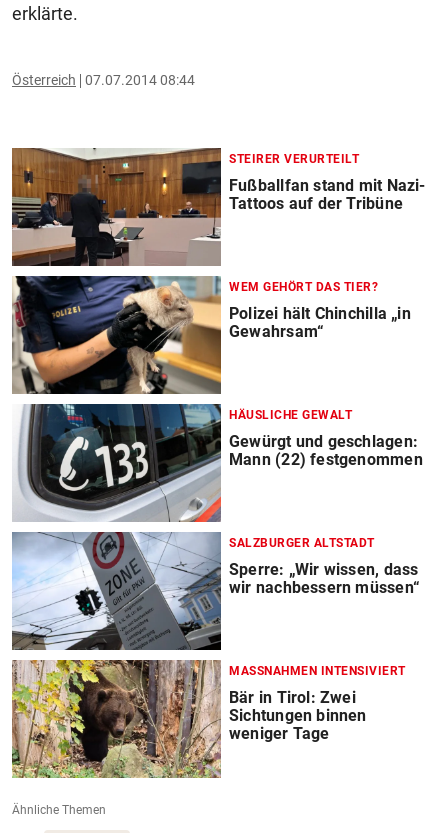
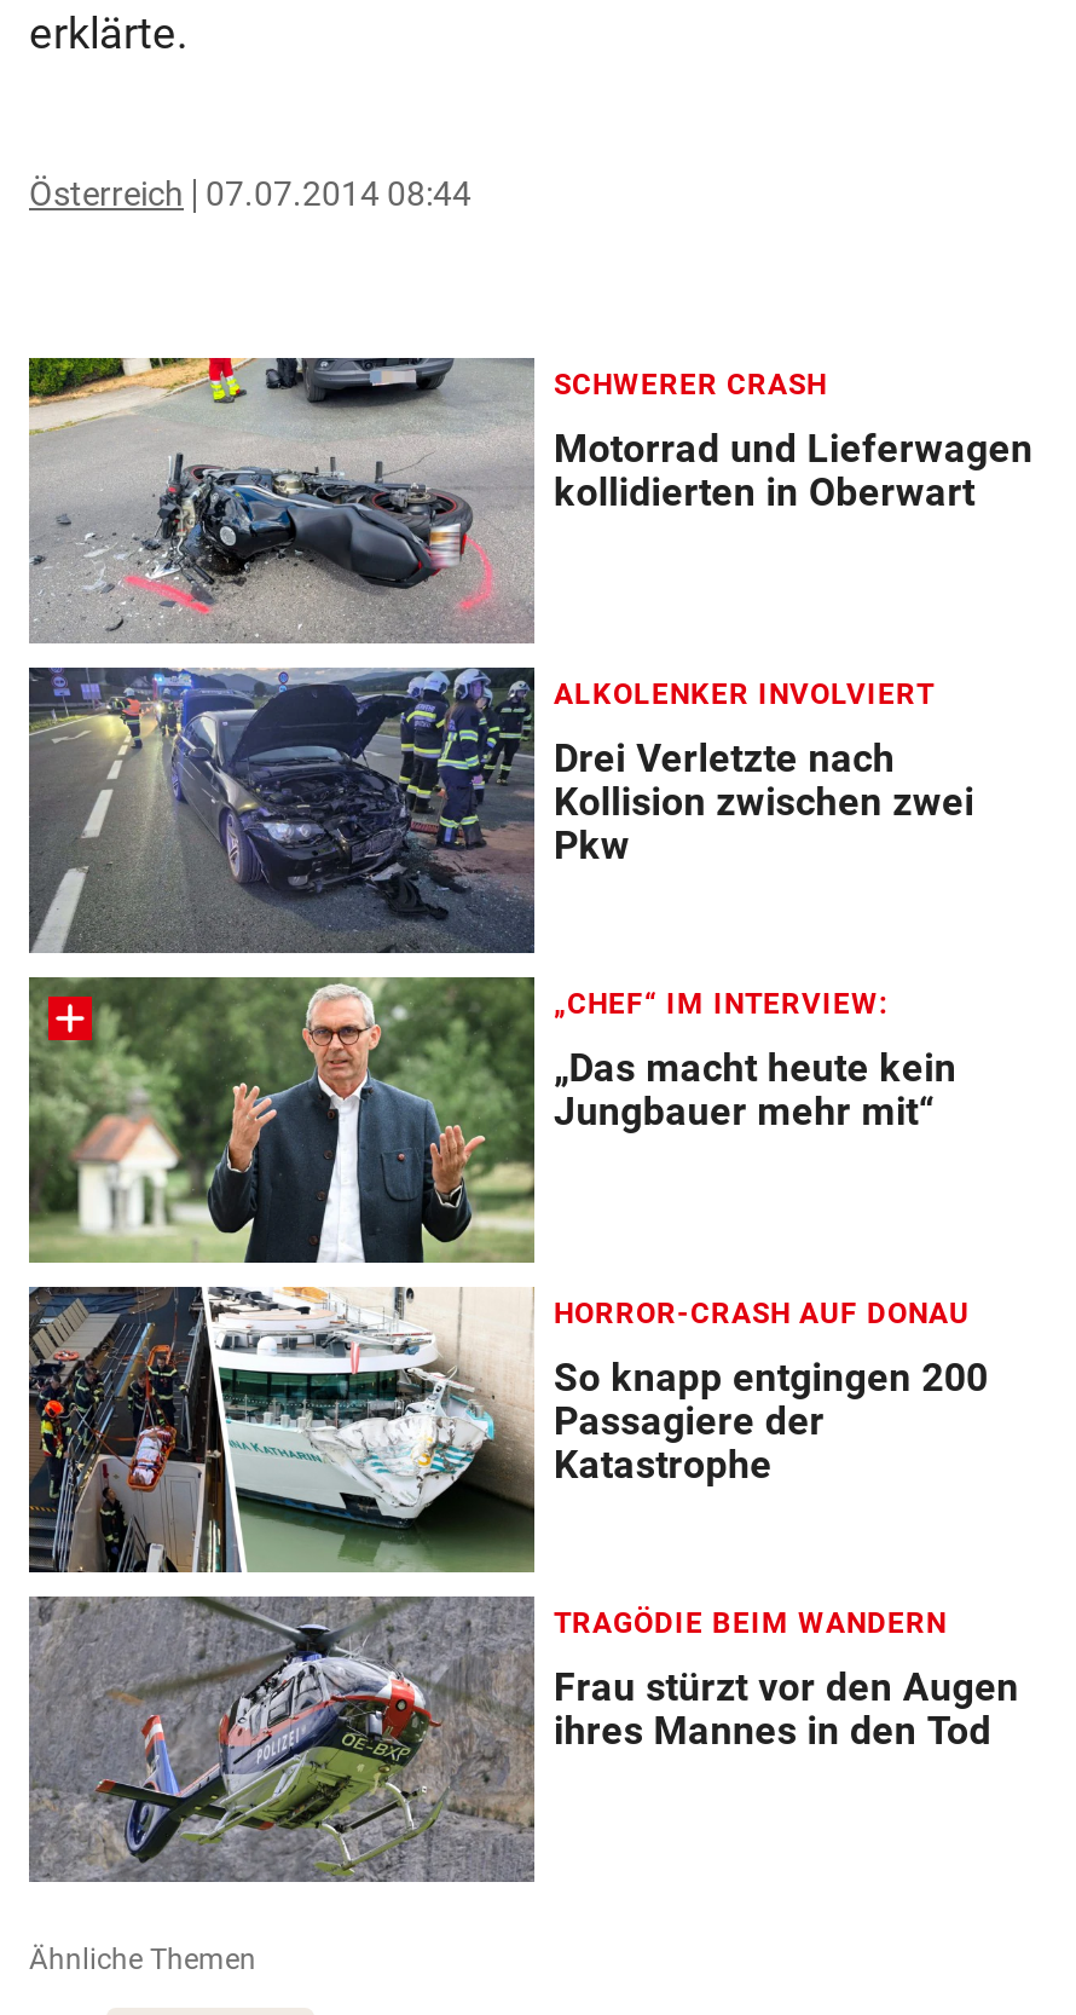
- [image]
- STEIRER VERURTEILT
+ [image]
+ SCHWERER CRASH

- Fußballfan stand mit Nazi-
- Tattoos auf der Tribüne
+ Motorrad und Lieferwagen
+ kollidierten in Oberwart

- [image]
- WEM GEHÖRT DAS TIER?
+ [image]
+ ALKOLENKER INVOLVIERT

- Polizei hält Chinchilla „in
- Gewahrsam“
+ Drei Verletzte nach
+ Kollision zwischen zwei
+ Pkw

- [image]
- HÄUSLICHE GEWALT
+ [image]
+ „CHEF“ IM INTERVIEW:

- Gewürgt und geschlagen:
- Mann (22) festgenommen
+ „Das macht heute kein
+ Jungbauer mehr mit“

- [image]
- SALZBURGER ALTSTADT
+ [image]
+ HORROR-CRASH AUF DONAU

- Sperre: „Wir wissen, dass
- wir nachbessern müssen“
+ So knapp entgingen 200
+ Passagiere der
+ Katastrophe

- [image]
- MASSNAHMEN INTENSIVIERT
+ [image]
+ TRAGÖDIE BEIM WANDERN

- Bär in Tirol: Zwei
- Sichtungen binnen
- weniger Tage
+ Frau stürzt vor den Augen
+ ihres Mannes in den Tod
